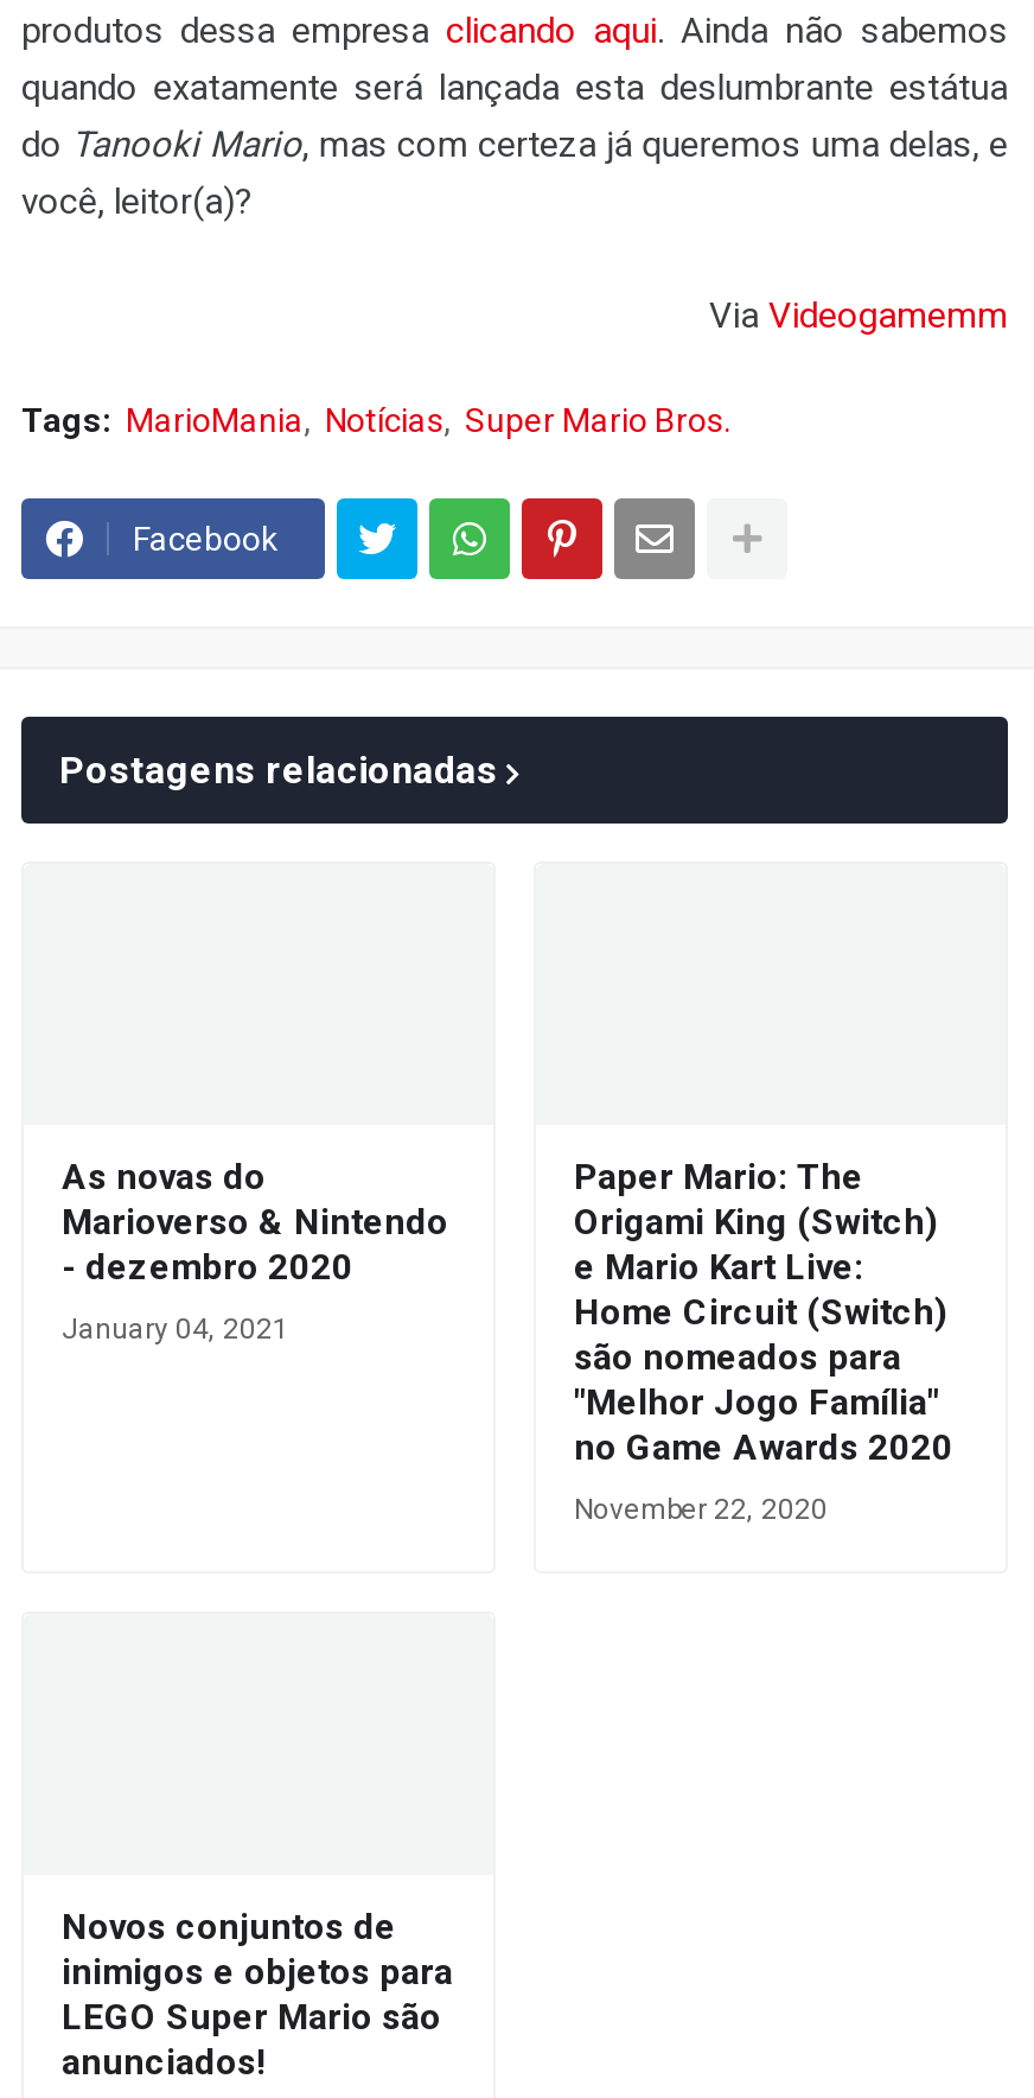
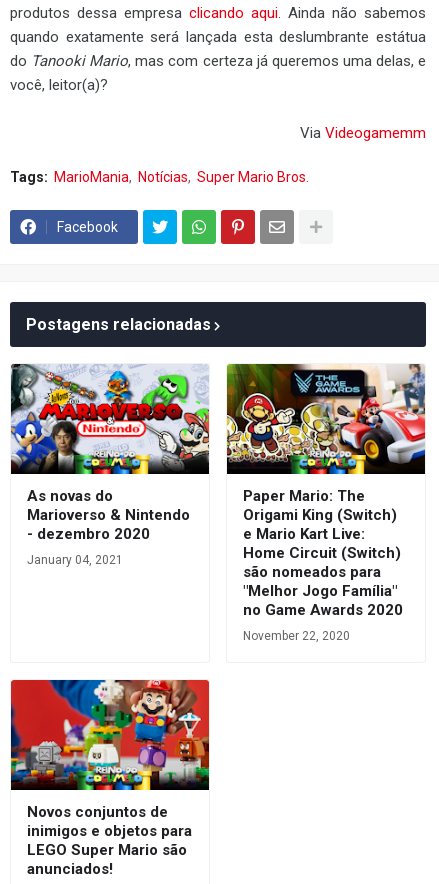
+ [image]

+ [image]

+ [image]
